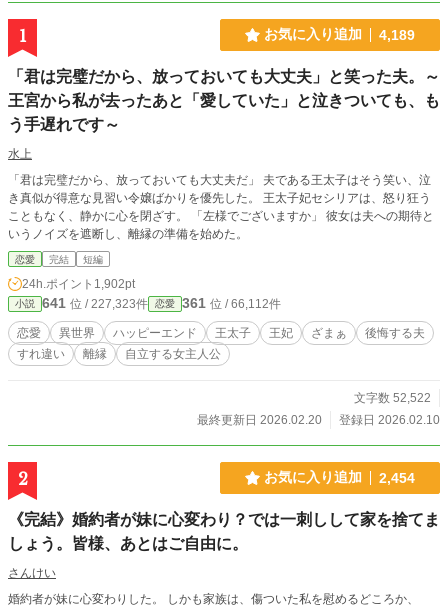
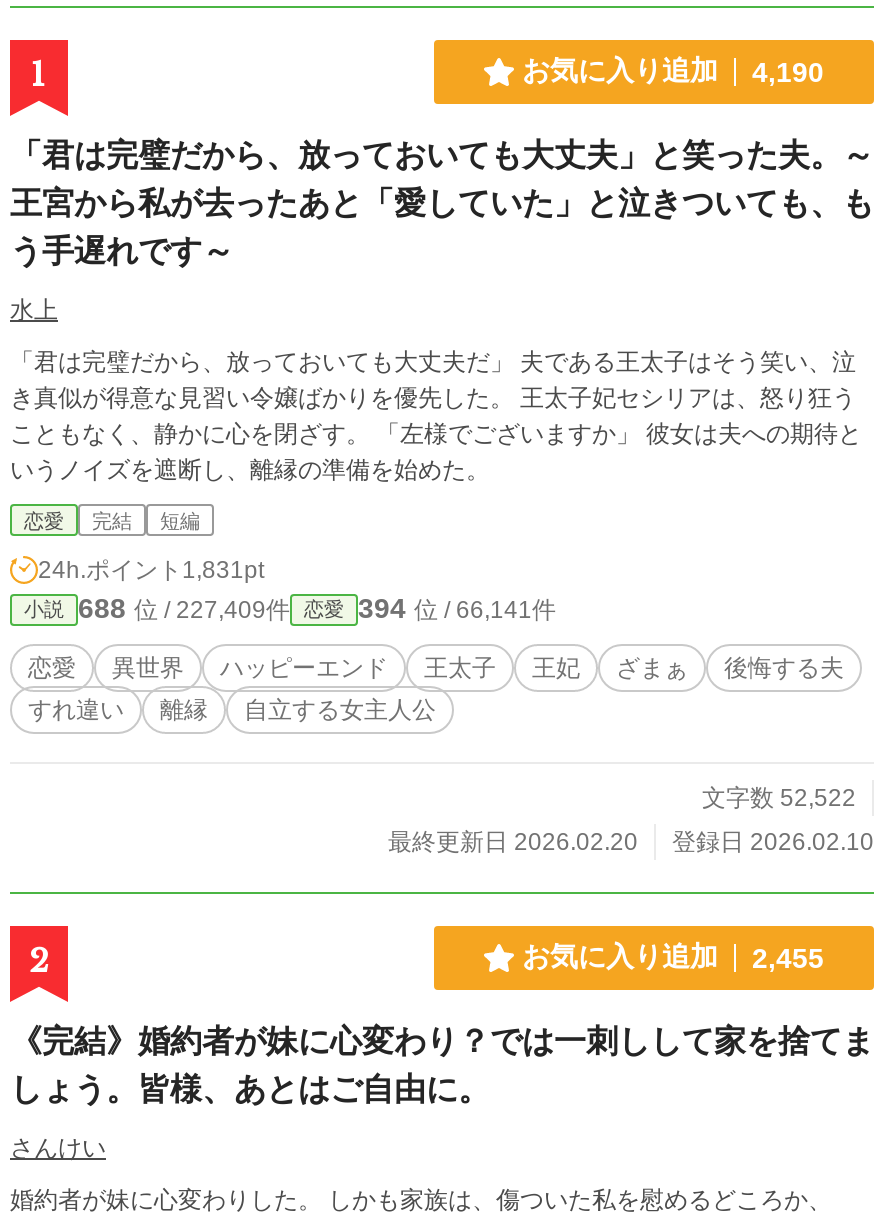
- お気に入り追加 4,189
+ お気に入り追加 4,190

- 24h.ポイント1,902pt
+ 24h.ポイント1,831pt

- 641位 / 227,323件
+ 688位 / 227,409件

- 361位 / 66,112件
+ 394位 / 66,141件

- お気に入り追加 2,454
+ お気に入り追加 2,455
